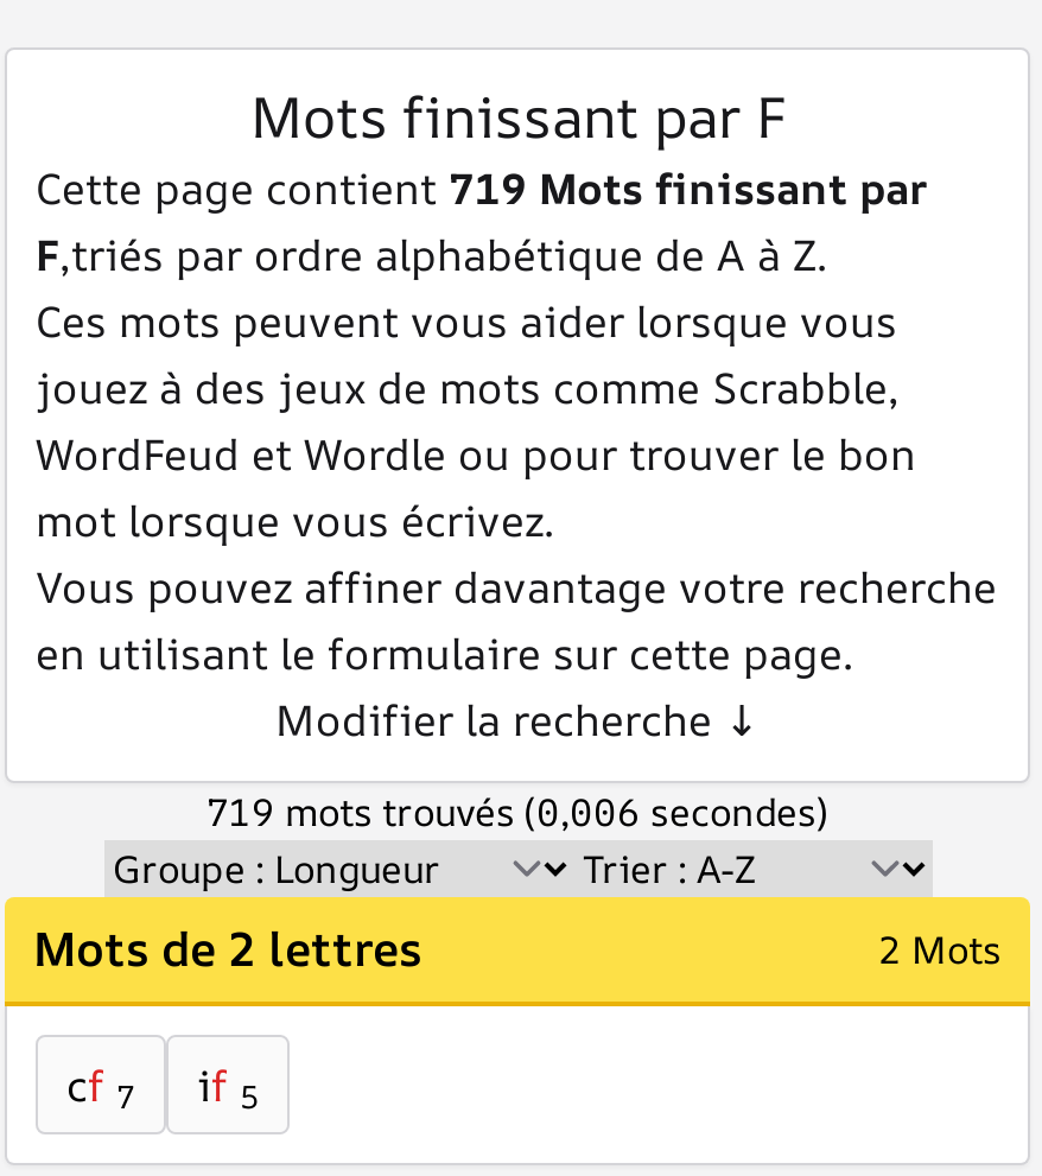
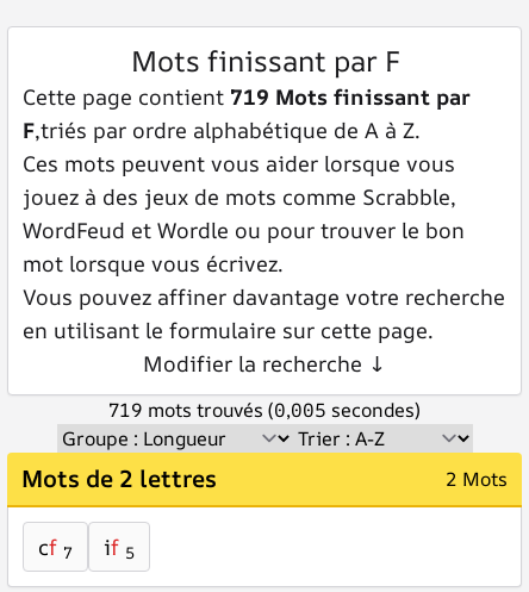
- 719 mots trouvés (0,006 secondes)
+ 719 mots trouvés (0,005 secondes)
